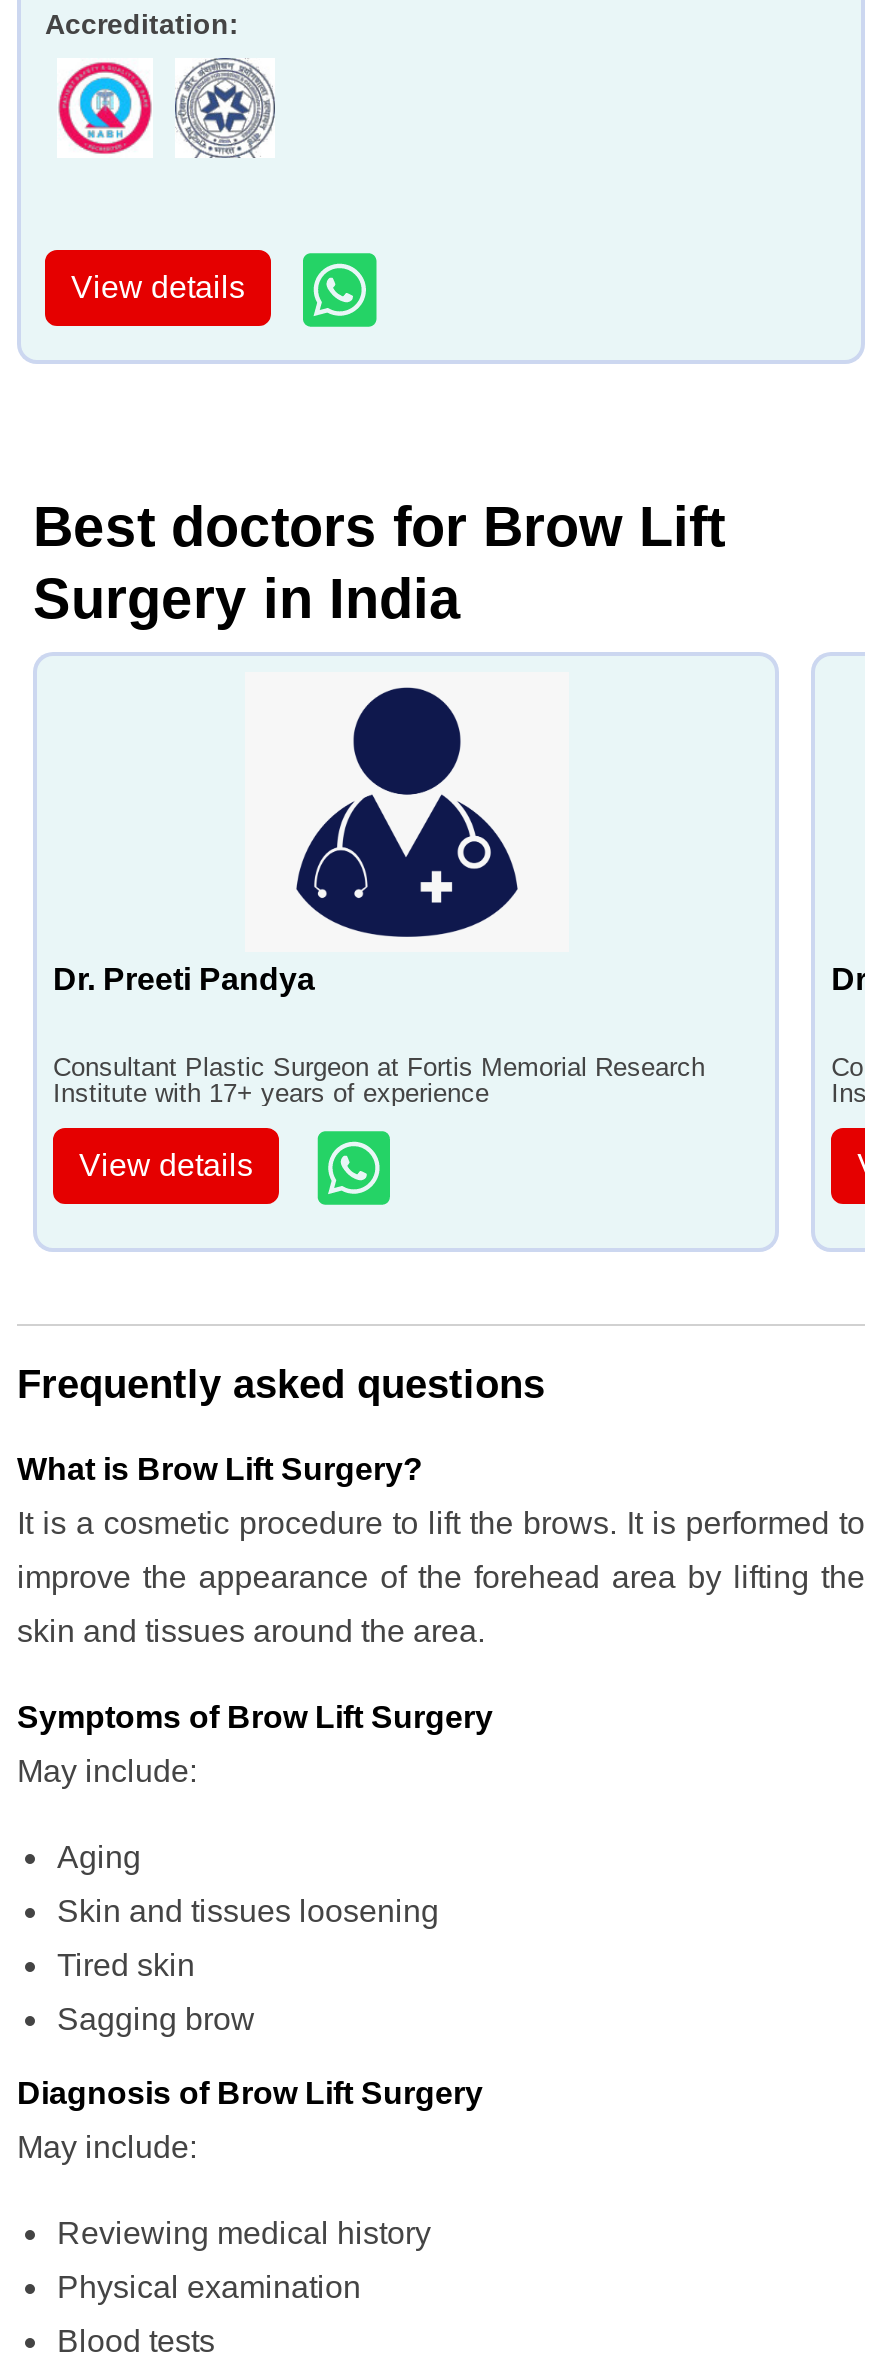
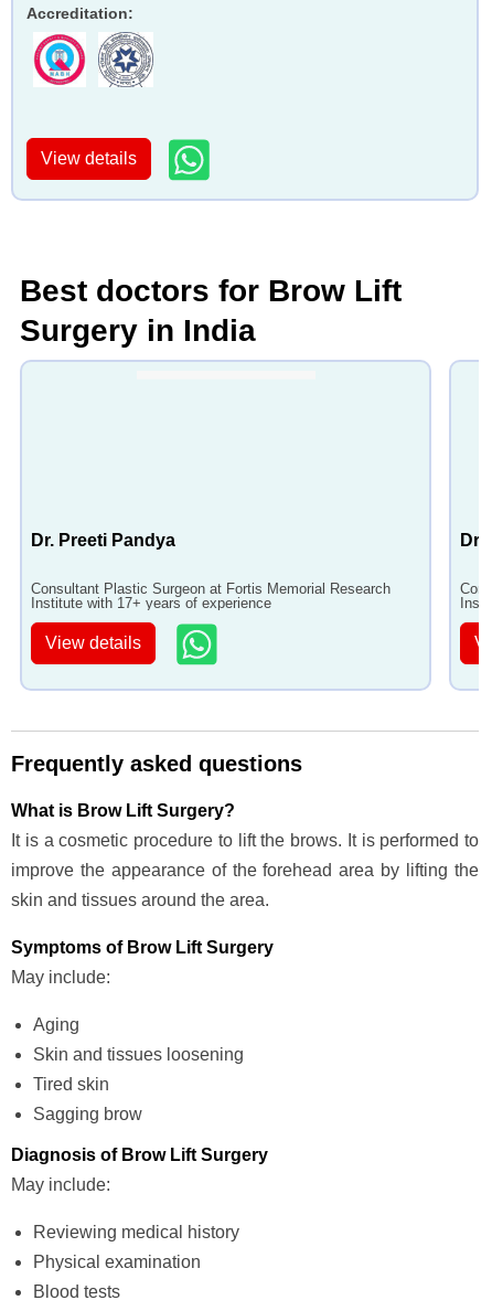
- [image]
